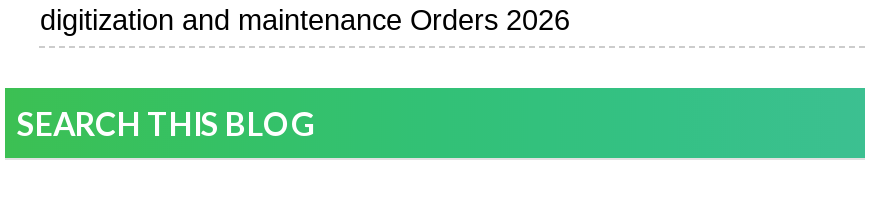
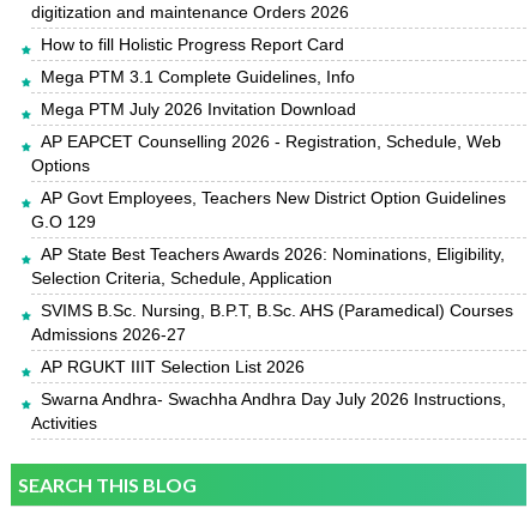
+ How to fill Holistic Progress Report Card
+ Mega PTM 3.1 Complete Guidelines, Info
+ Mega PTM July 2026 Invitation Download
+ AP EAPCET Counselling 2026 - Registration, Schedule, Web
+ Options
+ AP Govt Employees, Teachers New District Option Guidelines
+ G.O 129
+ AP State Best Teachers Awards 2026: Nominations, Eligibility,
+ Selection Criteria, Schedule, Application
+ SVIMS B.Sc. Nursing, B.P.T, B.Sc. AHS (Paramedical) Courses
+ Admissions 2026-27
+ AP RGUKT IIIT Selection List 2026
+ Swarna Andhra- Swachha Andhra Day July 2026 Instructions,
+ Activities
